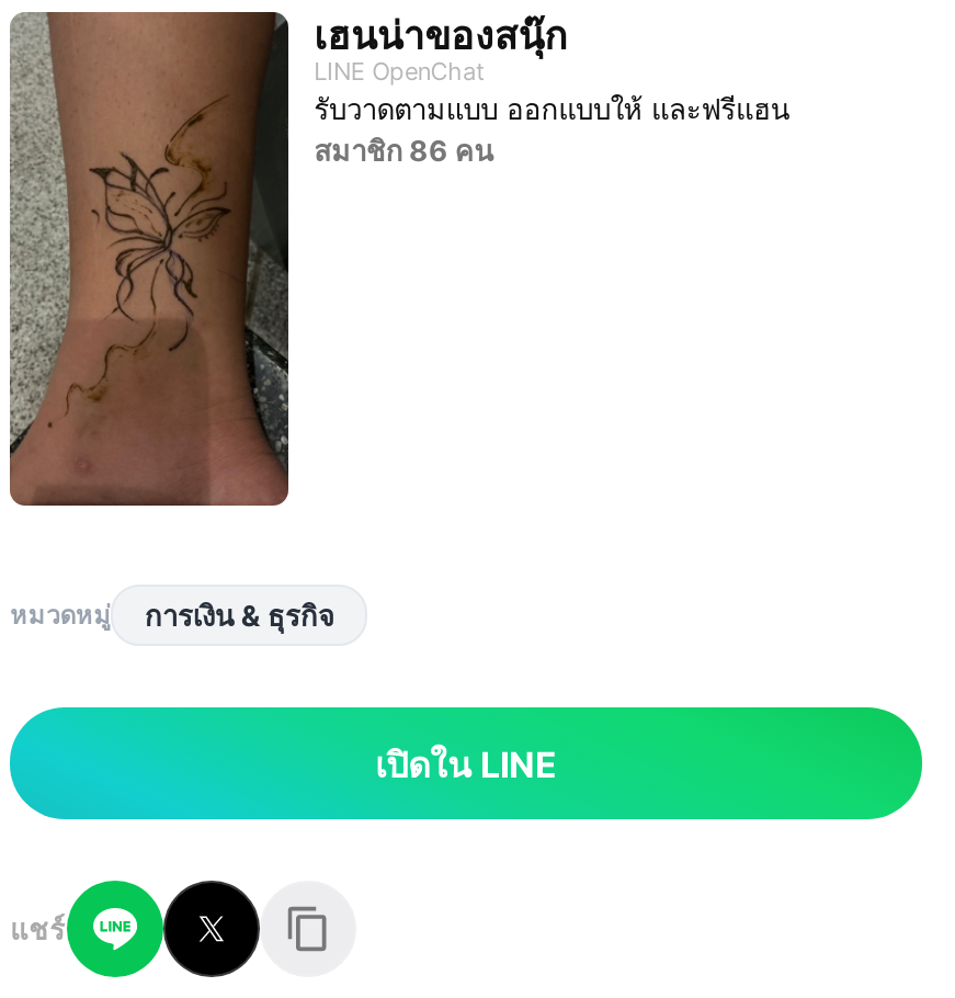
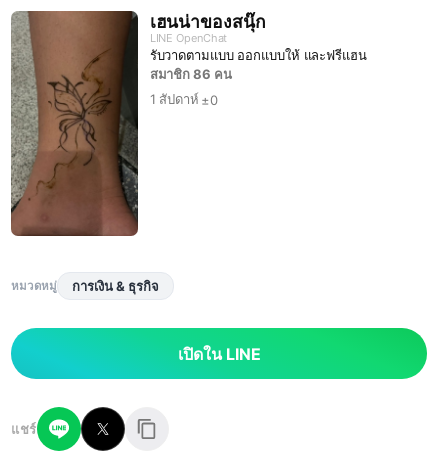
+ 1 สัปดาห์ ±0
